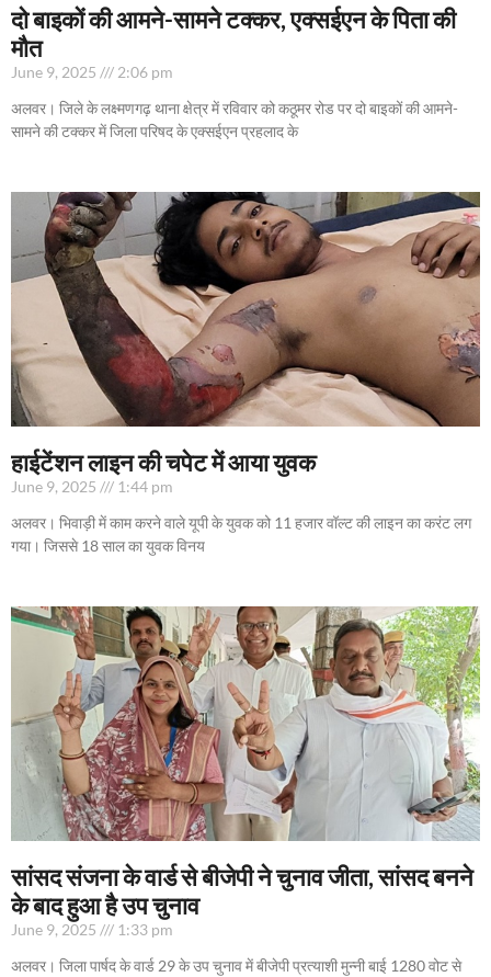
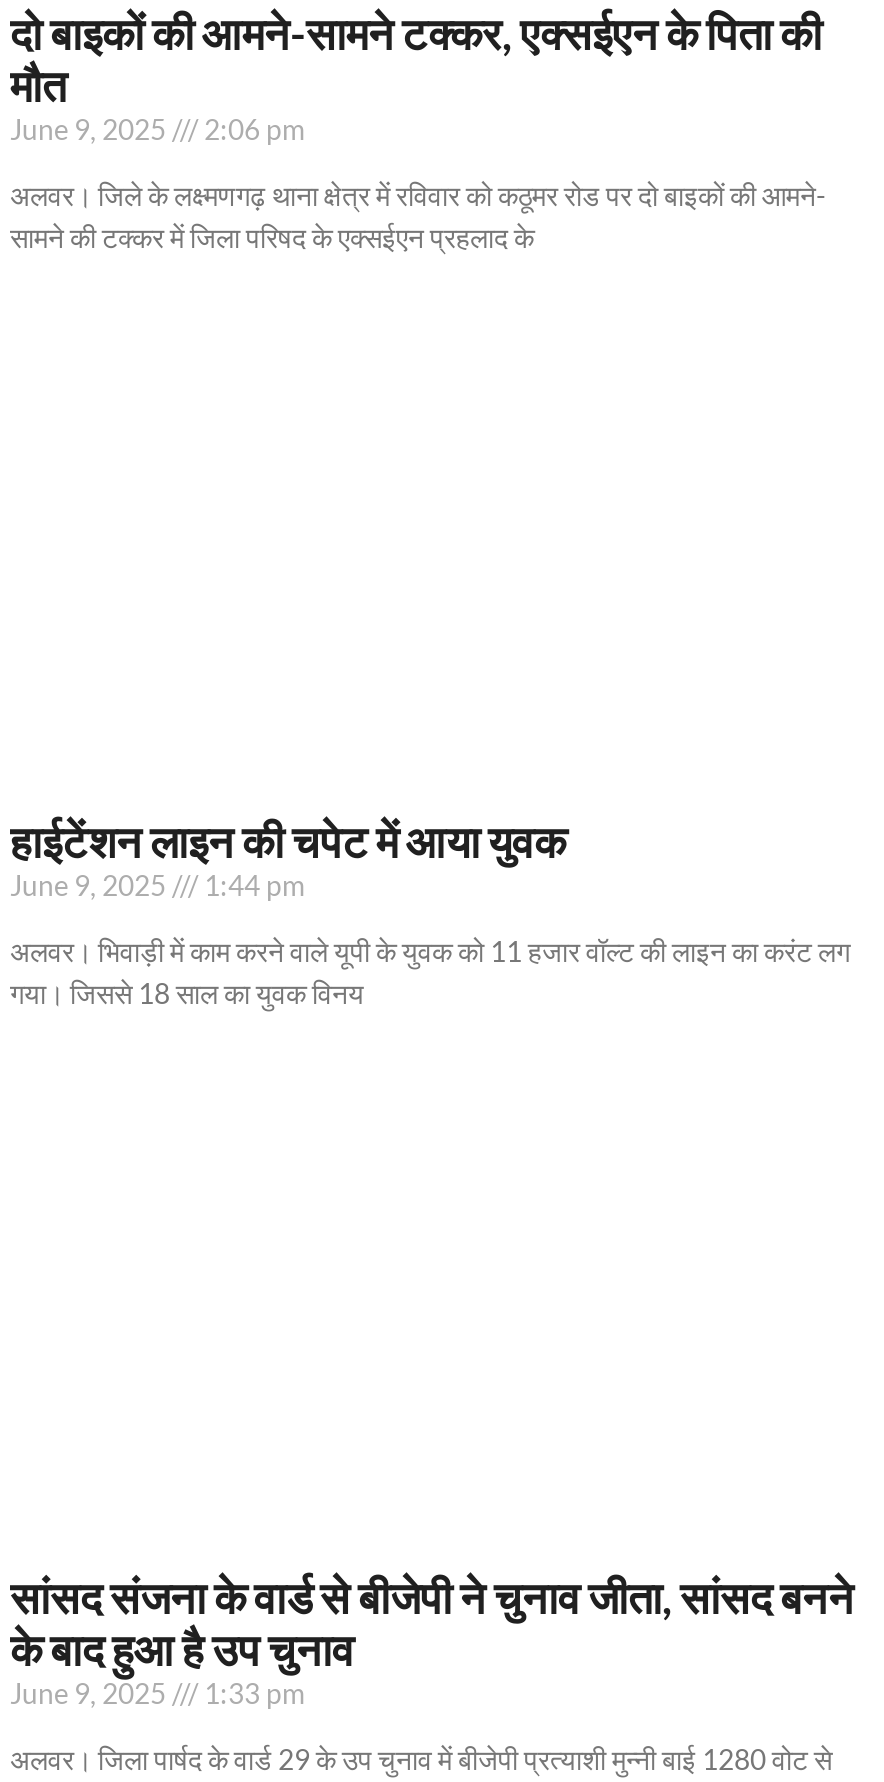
- [image]

- [image]
